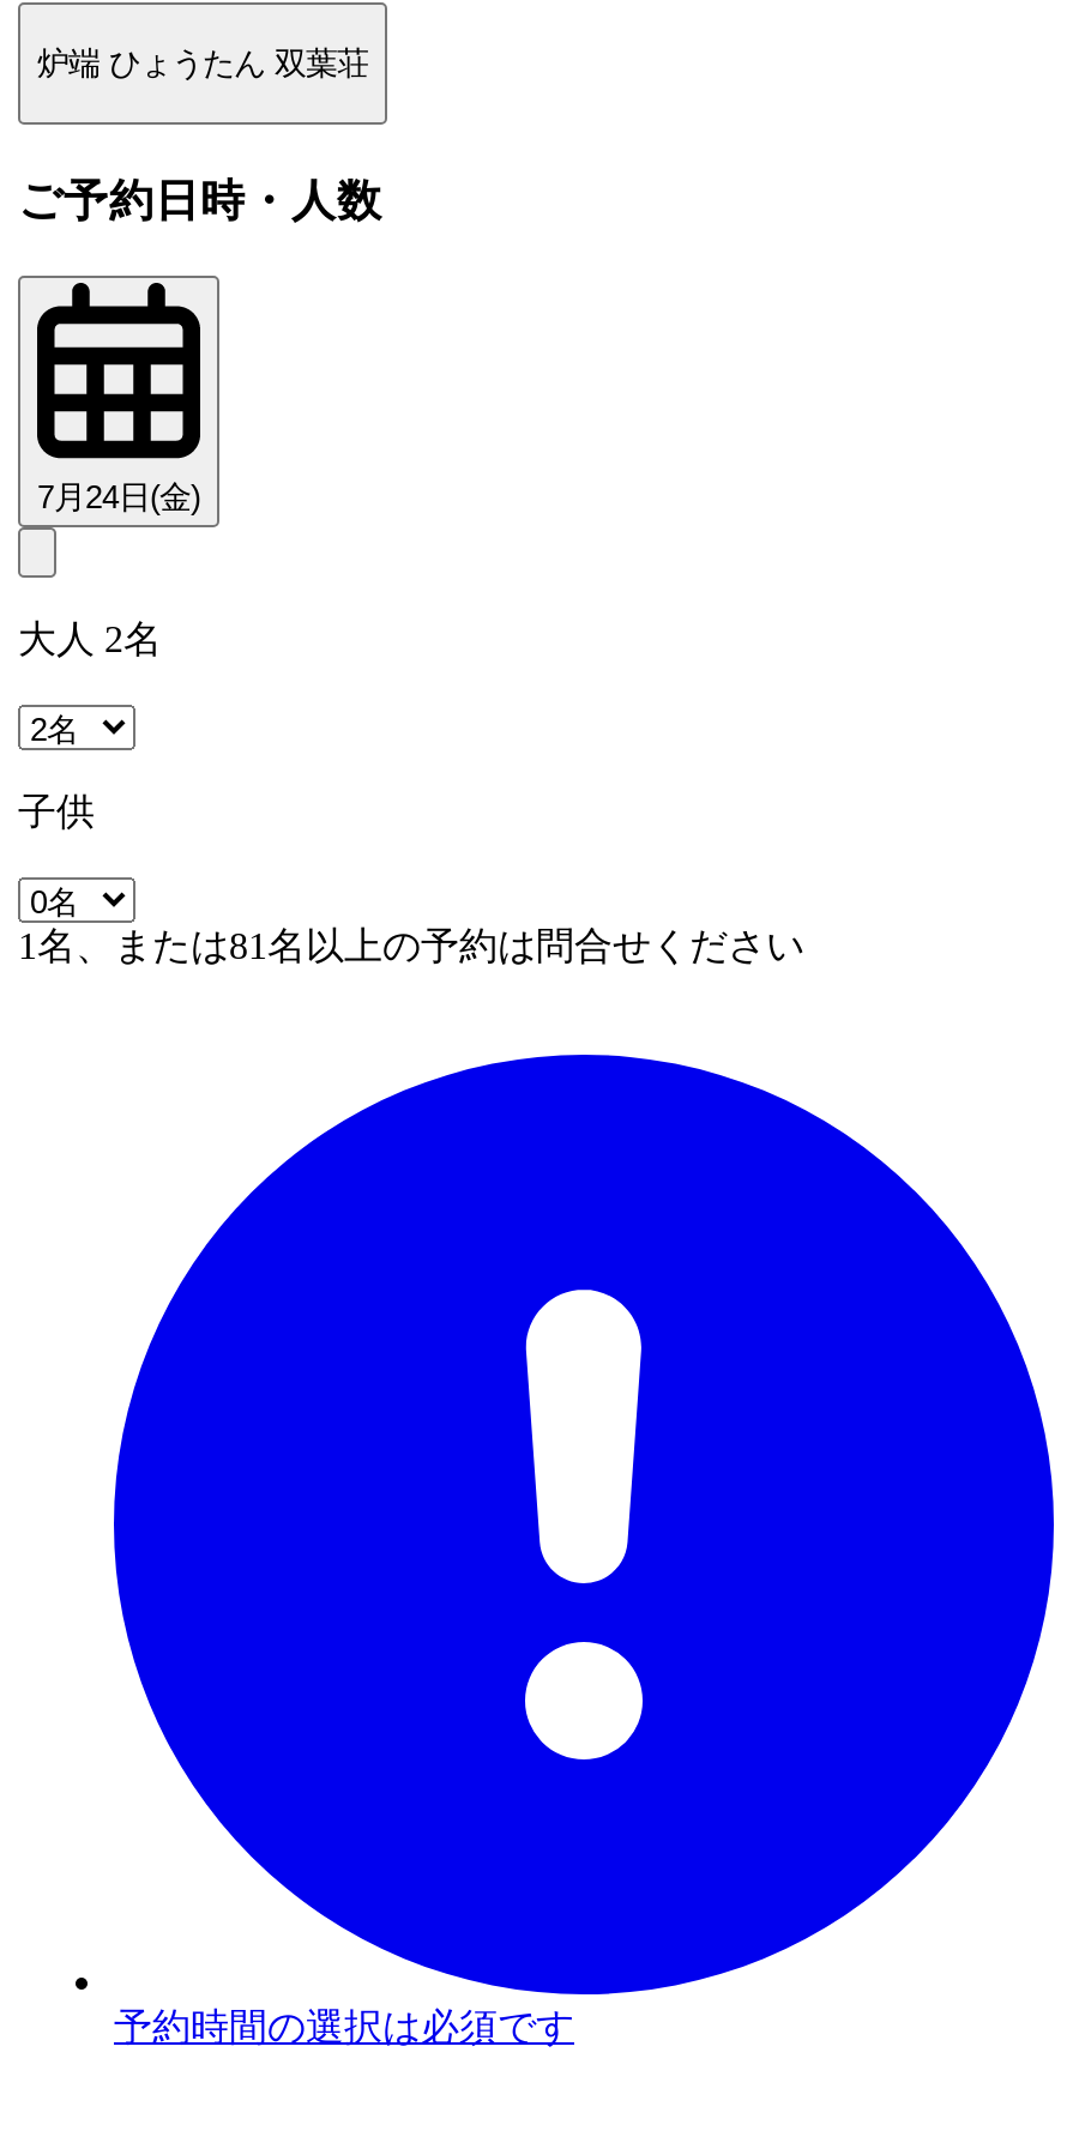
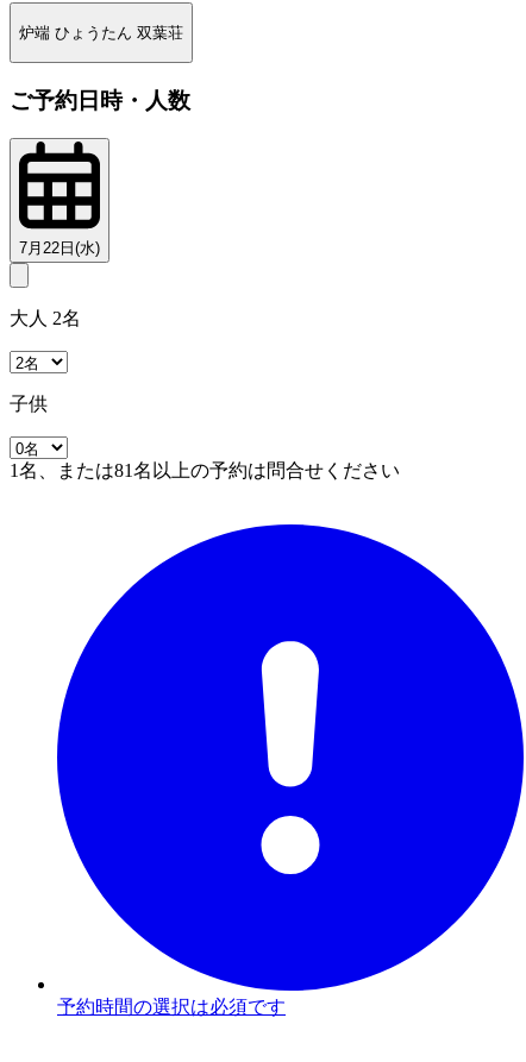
- 7月24日(金)
+ 7月22日(水)
